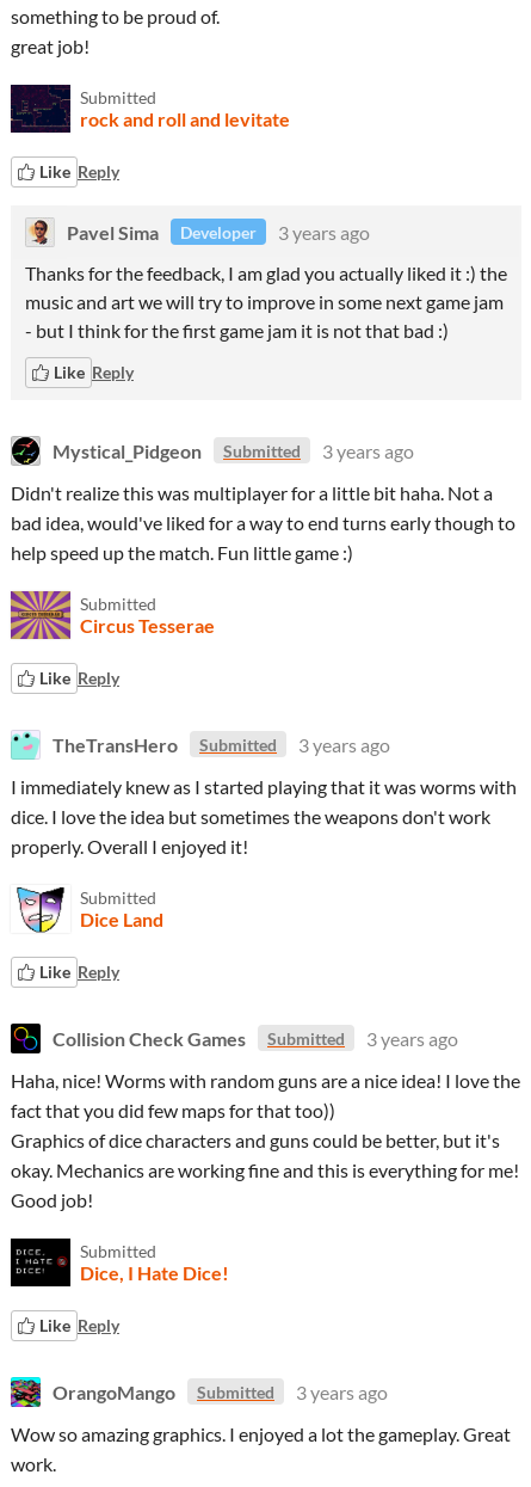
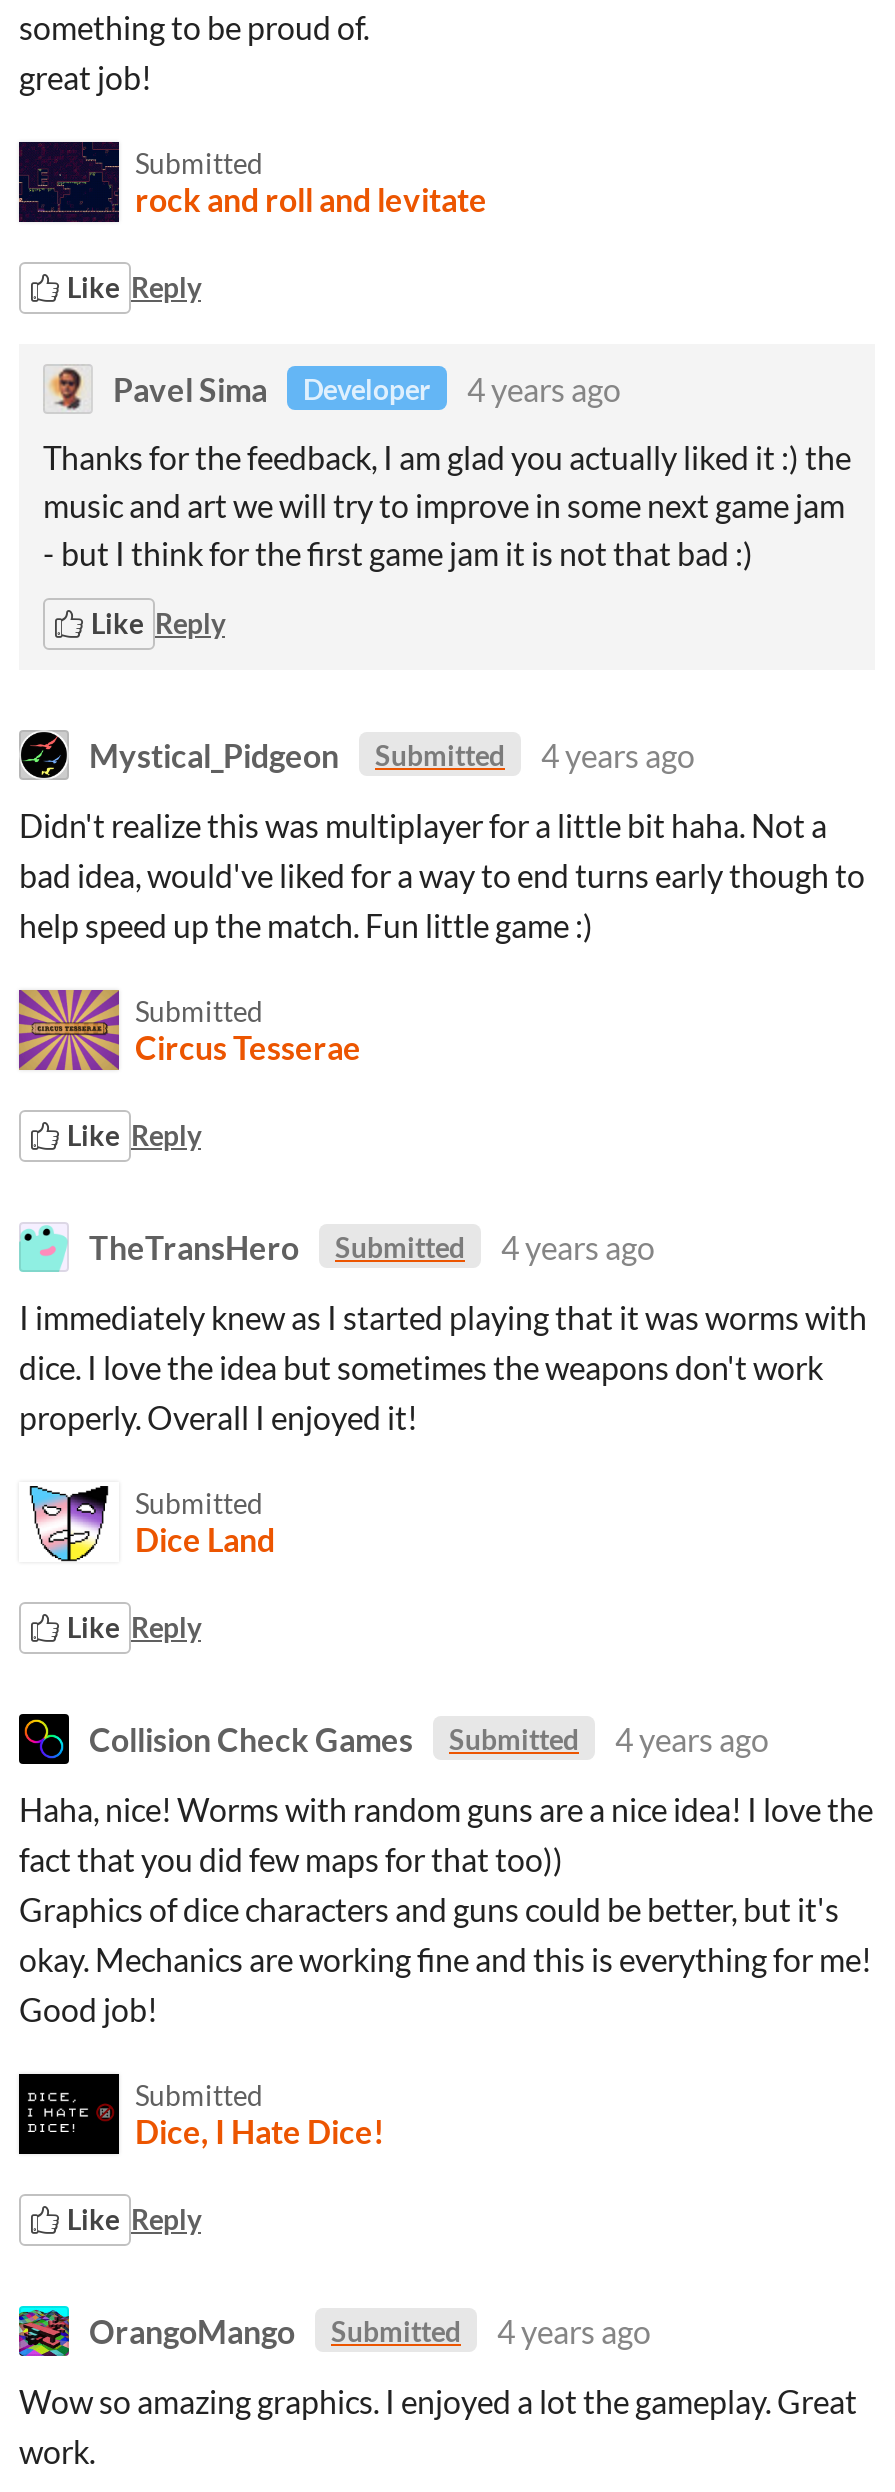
- Pavel Sima Developer 3 years ago
+ Pavel Sima Developer 4 years ago

- Mystical_Pidgeon Submitted 3 years ago
+ Mystical_Pidgeon Submitted 4 years ago

- TheTransHero Submitted 3 years ago
+ TheTransHero Submitted 4 years ago

- Collision Check Games Submitted 3 years ago
+ Collision Check Games Submitted 4 years ago

- OrangoMango Submitted 3 years ago
+ OrangoMango Submitted 4 years ago
